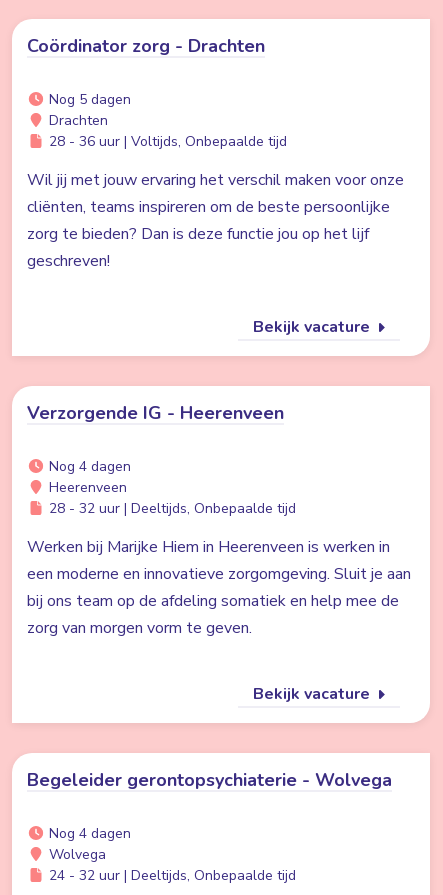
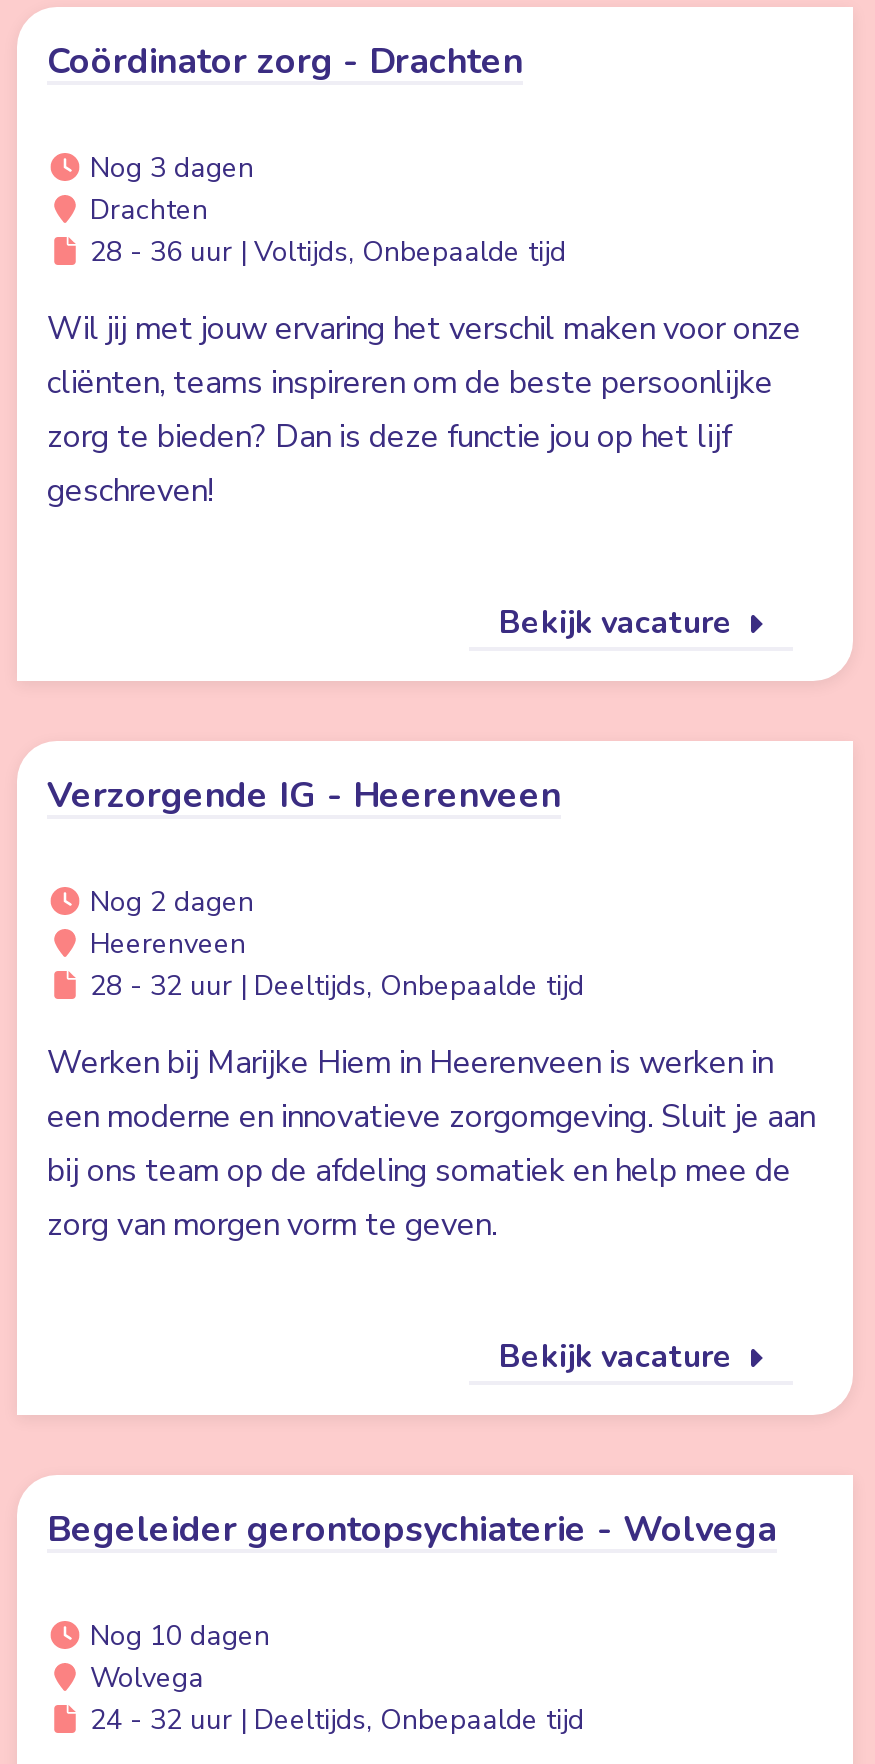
- Nog 5 dagen
+ Nog 3 dagen

- Nog 4 dagen
+ Nog 2 dagen

- Nog 4 dagen
+ Nog 10 dagen
